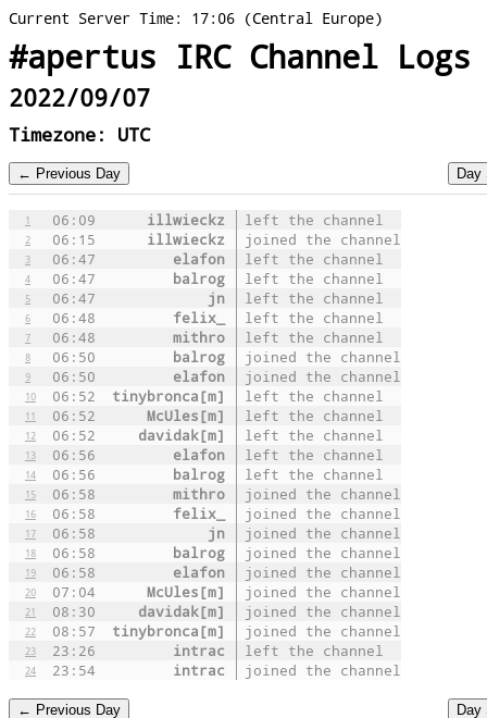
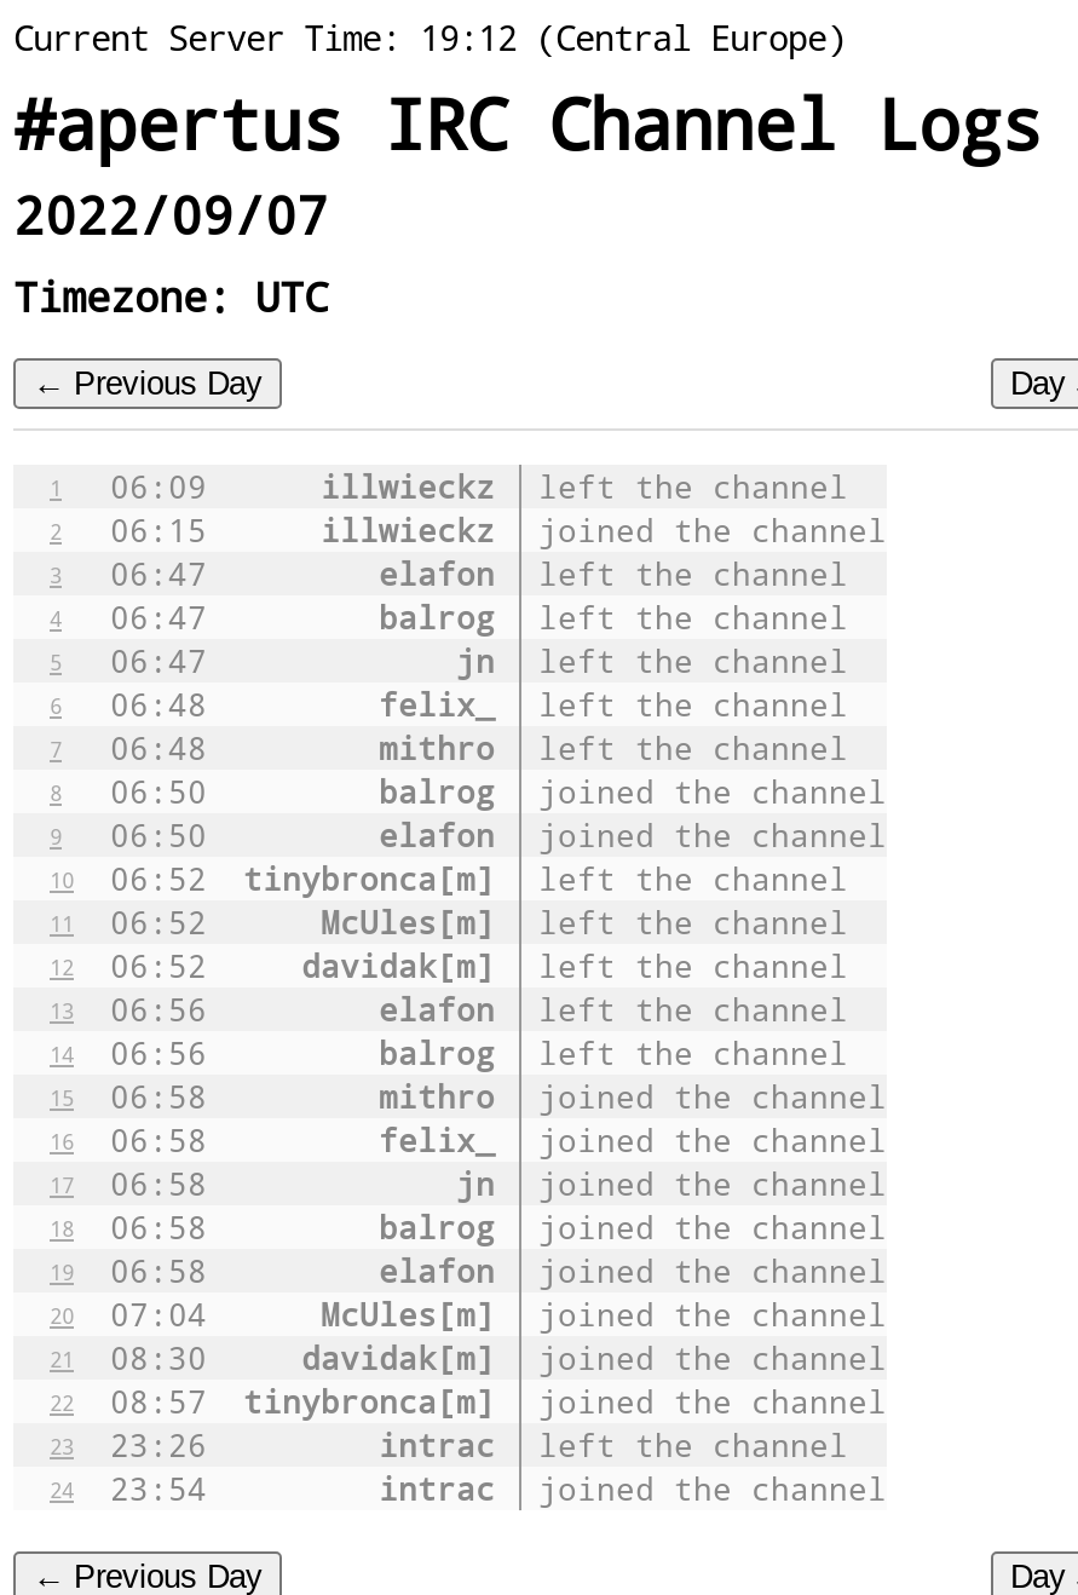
- Current Server Time: 17:06 (Central Europe)
+ Current Server Time: 19:12 (Central Europe)
